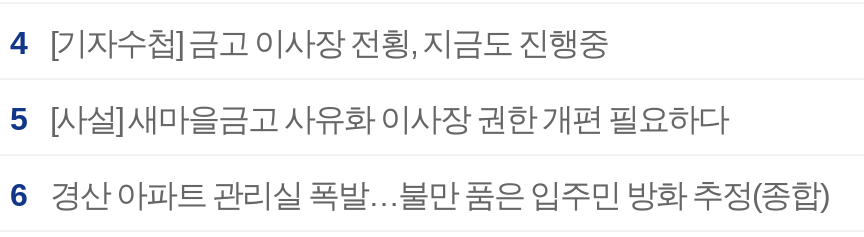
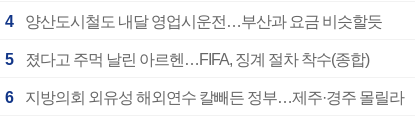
- [기자수첩] 금고 이사장 전횡, 지금도 진행중
+ 양산도시철도 내달 영업시운전…부산과 요금 비슷할듯

- [사설] 새마을금고 사유화 이사장 권한 개편 필요하다
+ 졌다고 주먹 날린 아르헨…FIFA, 징계 절차 착수(종합)

- 경산 아파트 관리실 폭발…불만 품은 입주민 방화 추정(종합)
+ 지방의회 외유성 해외연수 칼빼든 정부…제주·경주 몰릴라
